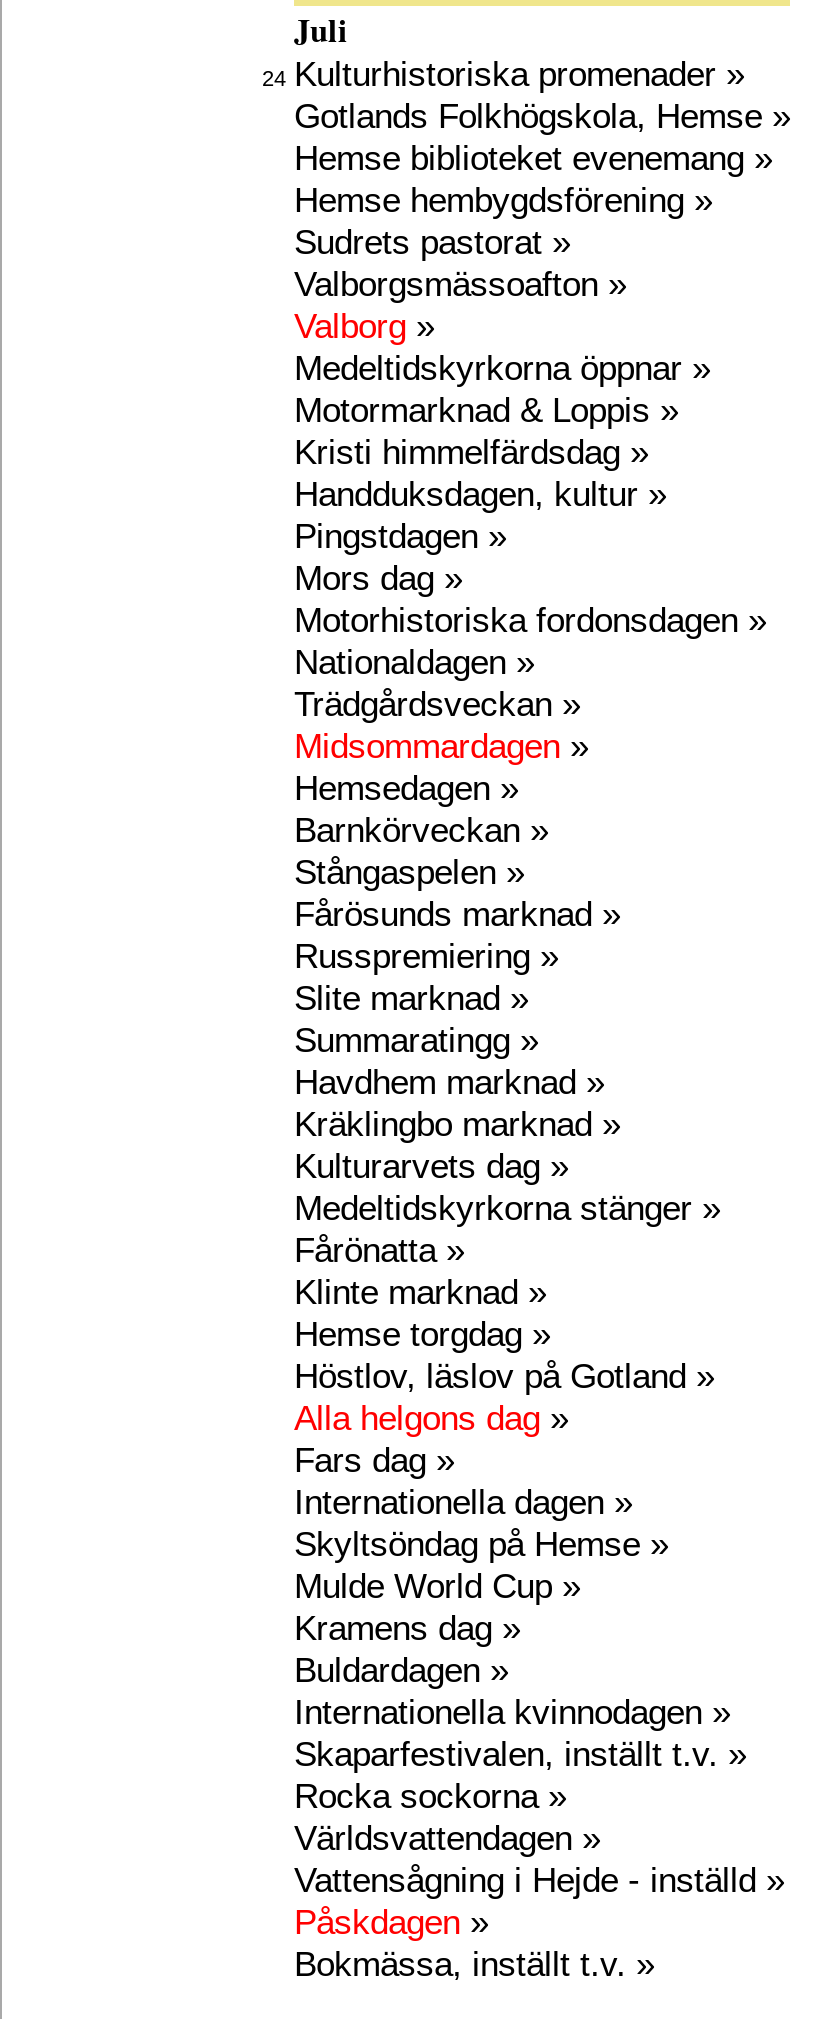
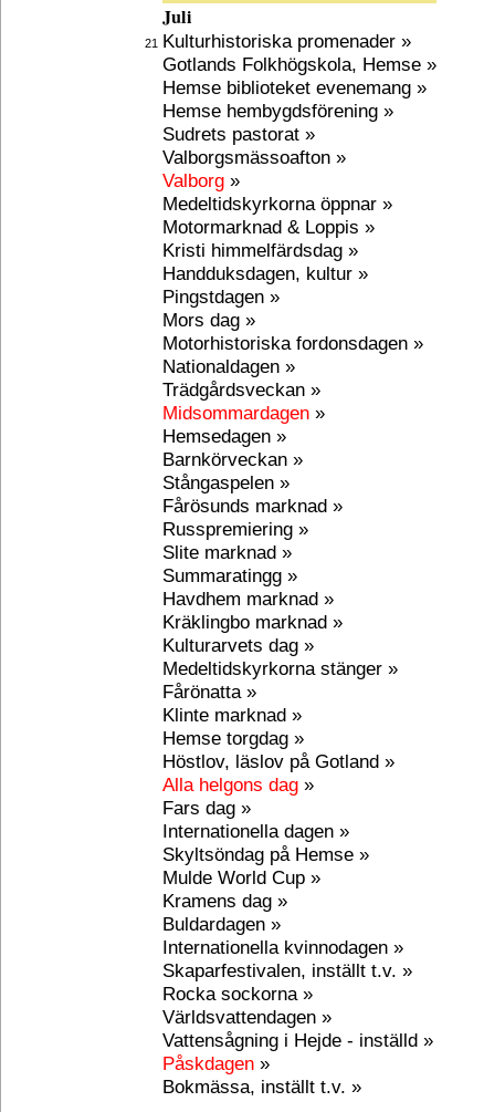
- 24 Kulturhistoriska promenader »
+ 21 Kulturhistoriska promenader »
